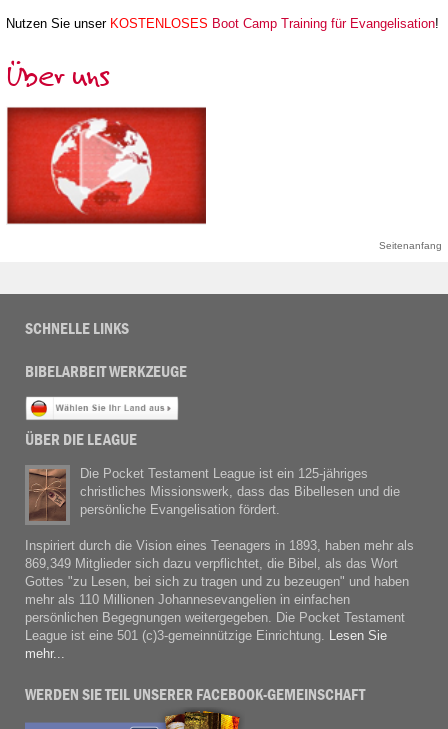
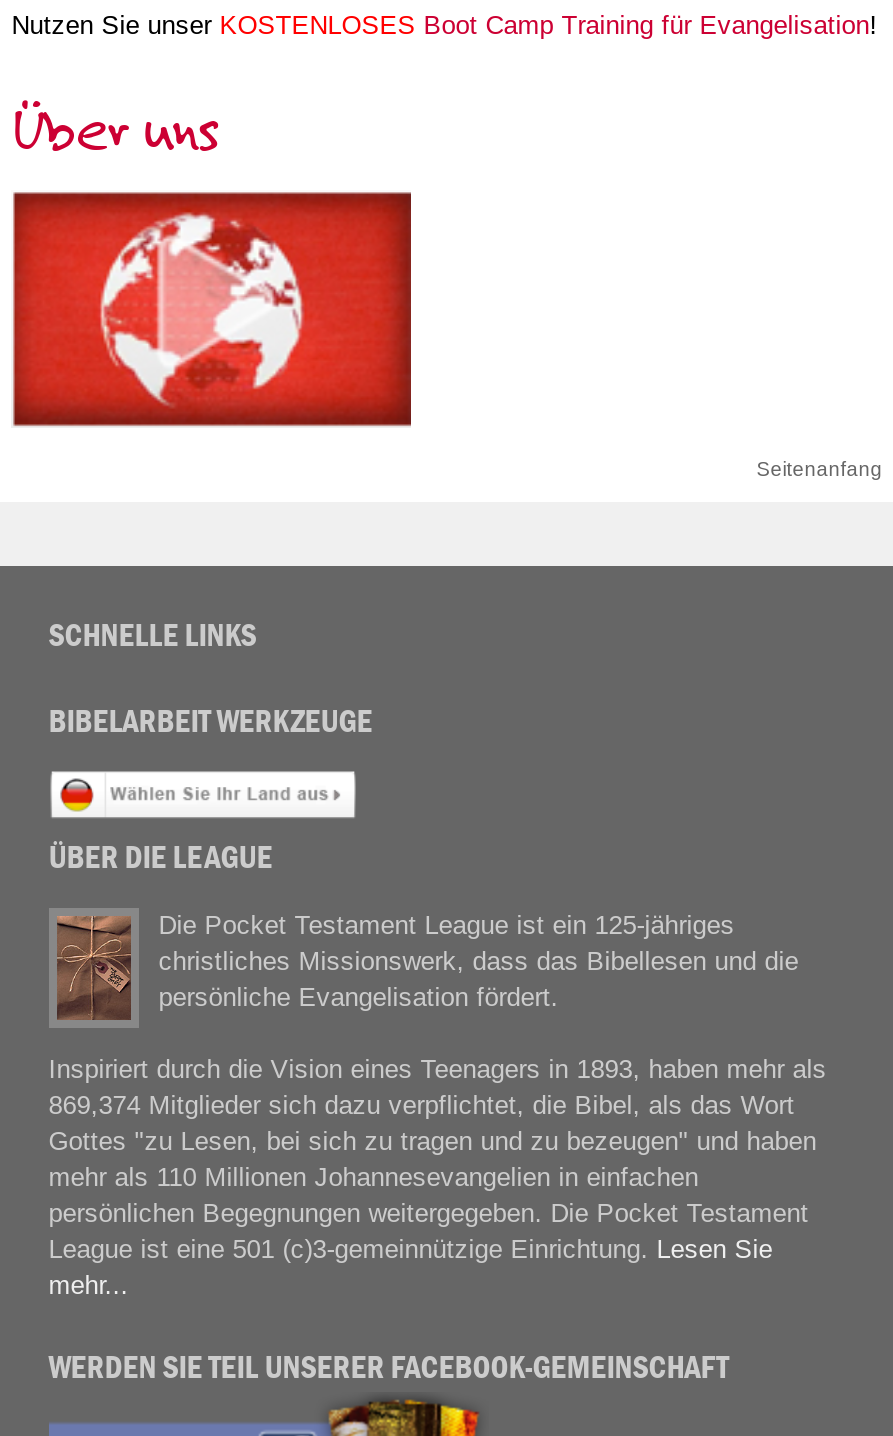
- 869,349 Mitglieder sich dazu verpflichtet, die Bibel, als das Wort
+ 869,374 Mitglieder sich dazu verpflichtet, die Bibel, als das Wort
